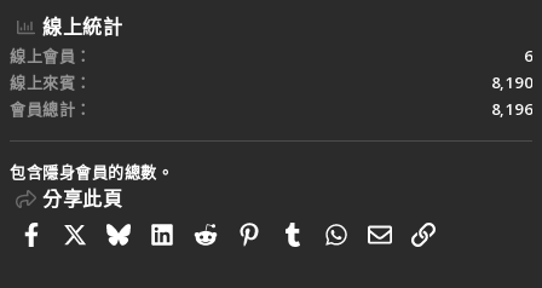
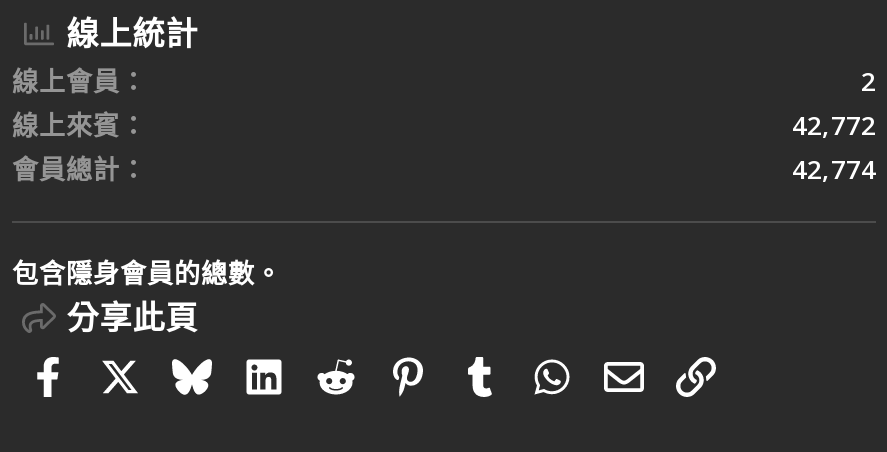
- 6
+ 2

- 8,190
+ 42,772

- 8,196
+ 42,774
